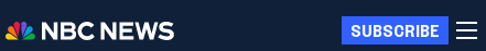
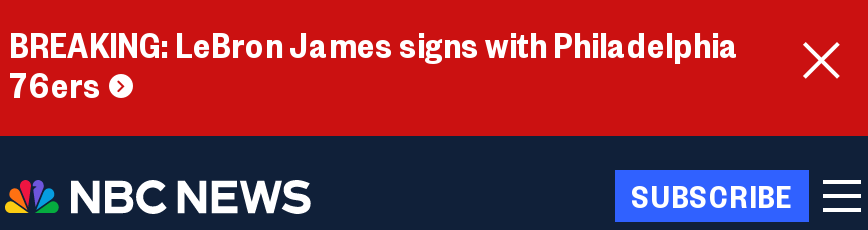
+ BREAKING: LeBron James signs with Philadelphia
+ 76ers
